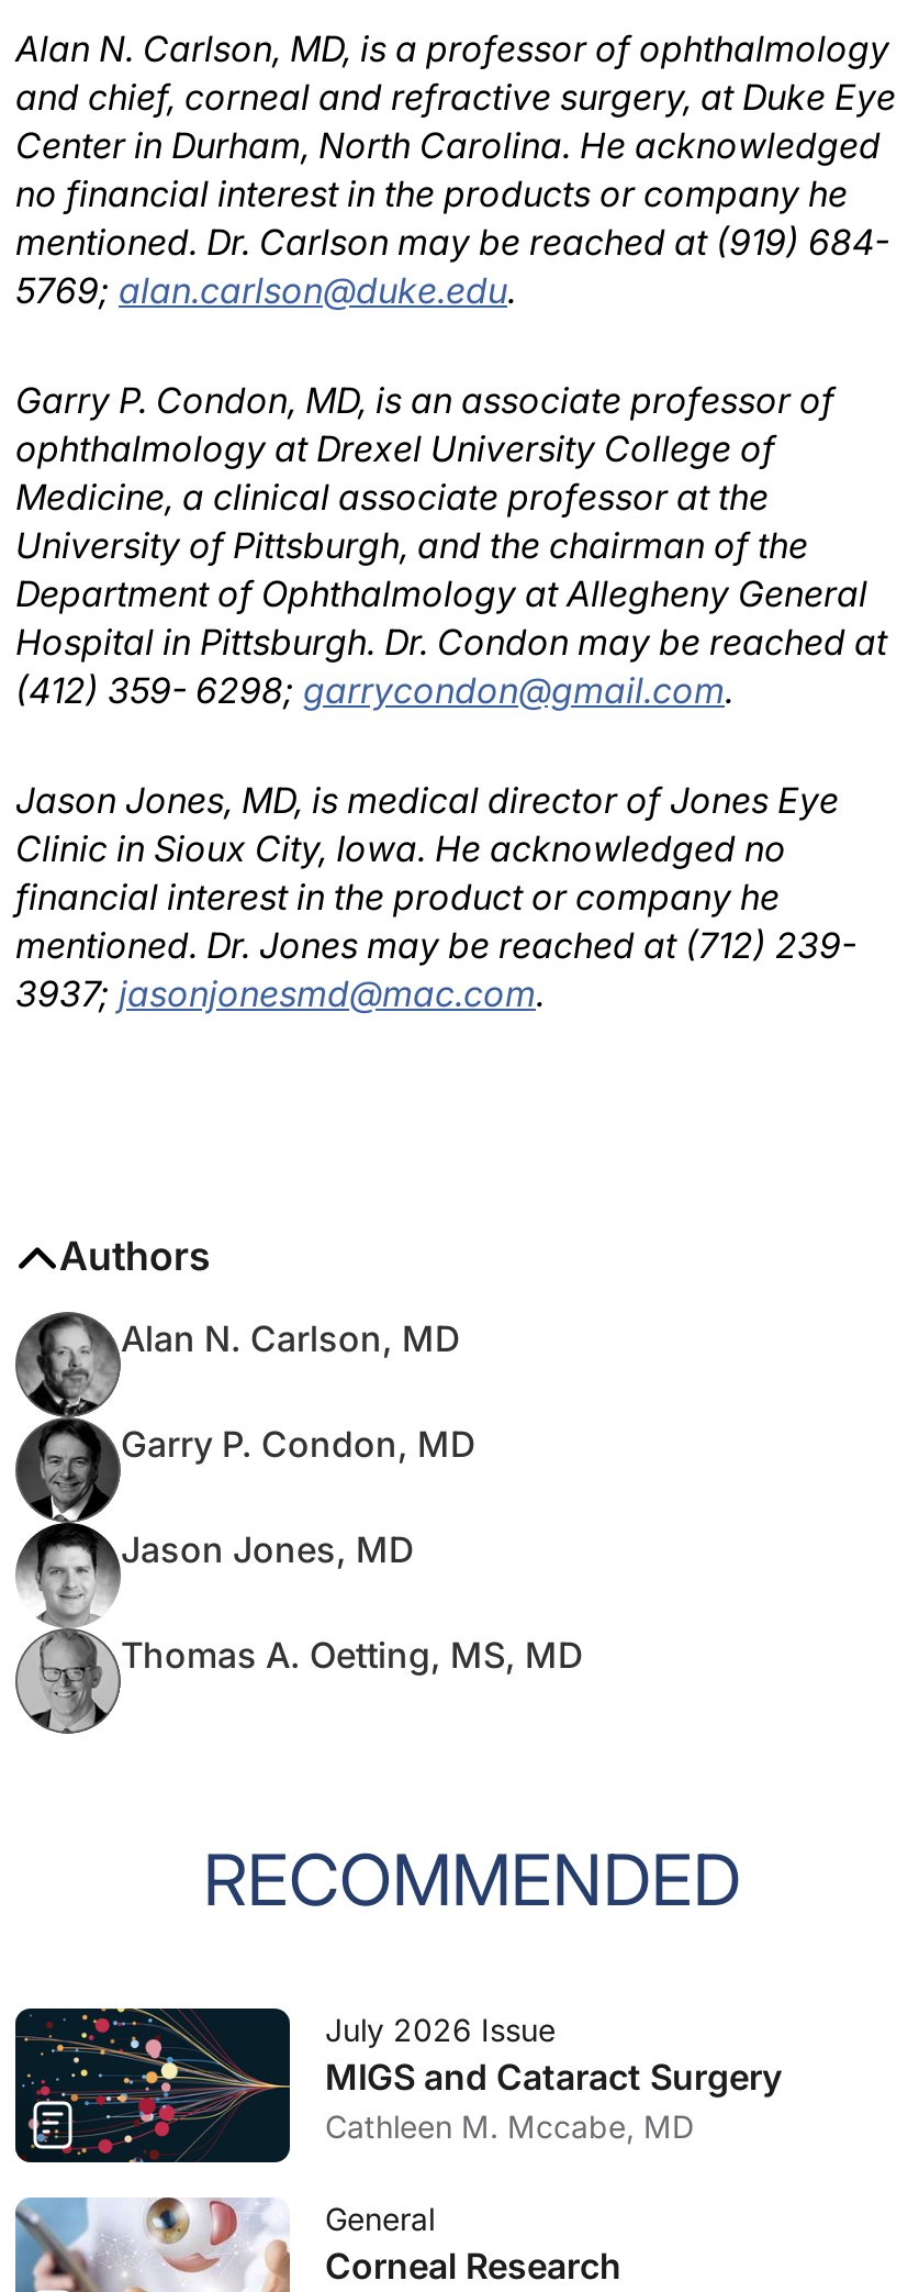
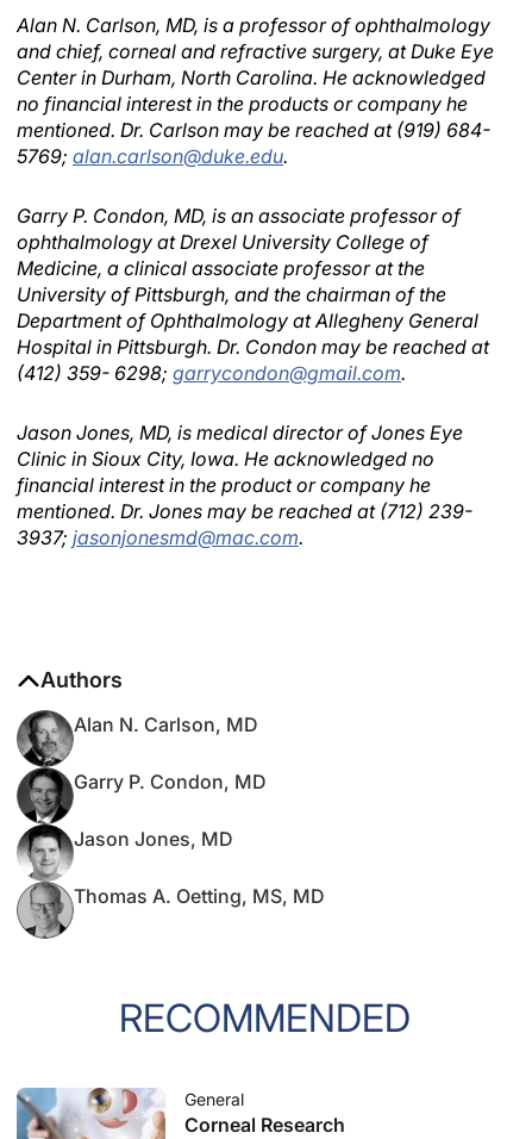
- [image]
- July 2026 Issue
- MIGS and Cataract Surgery
- Cathleen M. Mccabe, MD
